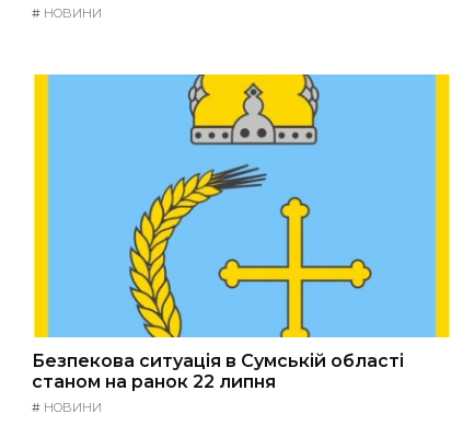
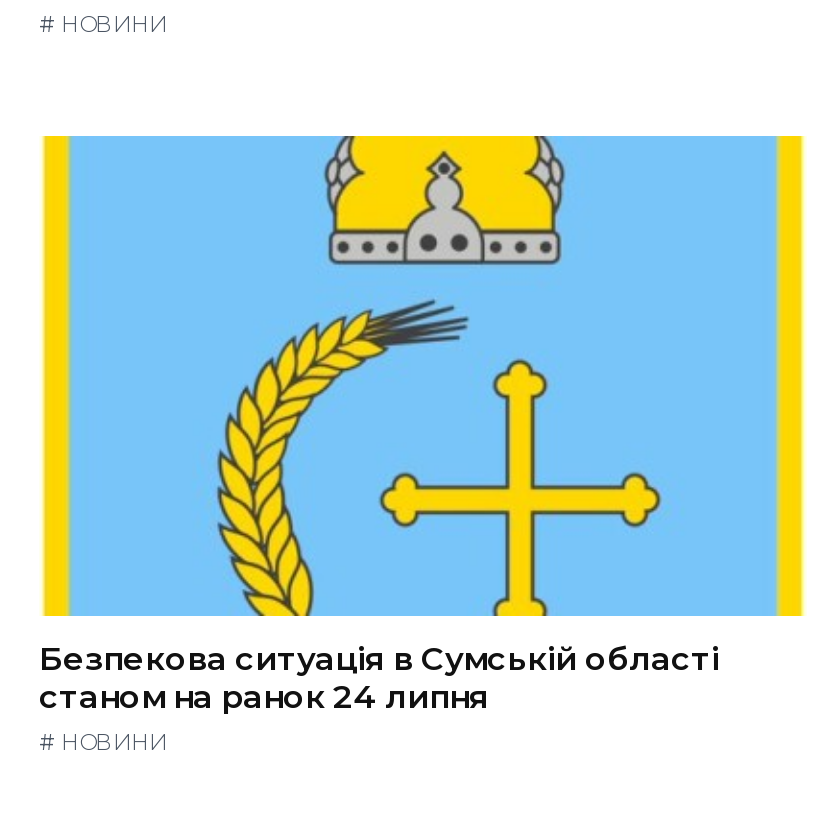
- станом на ранок 22 липня
+ станом на ранок 24 липня
